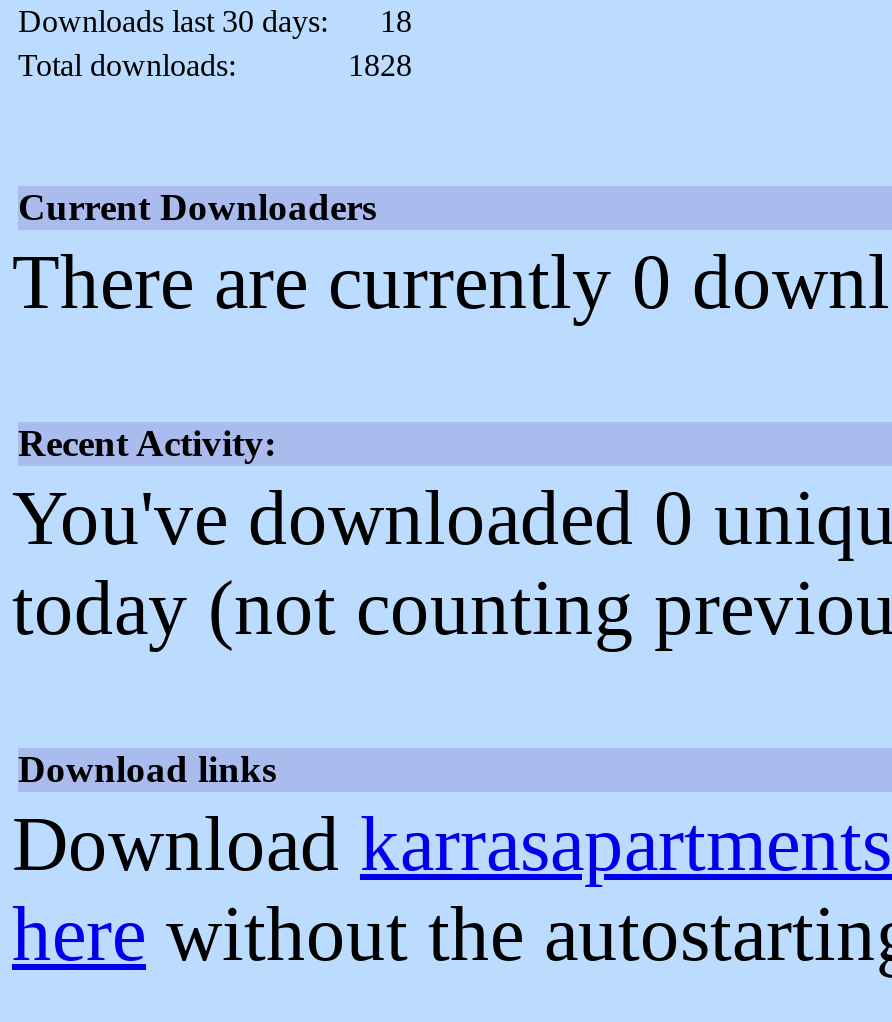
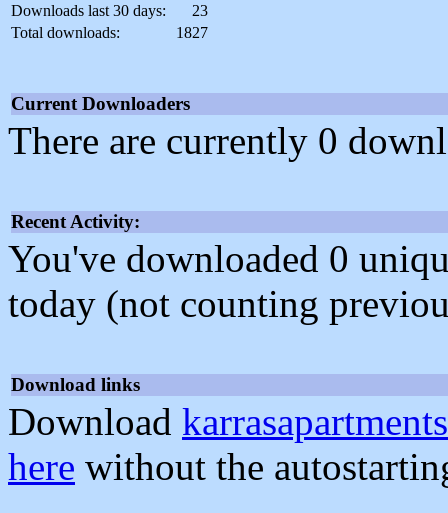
- Downloads last 30 days: 18
+ Downloads last 30 days: 23

- 1828
+ 1827
